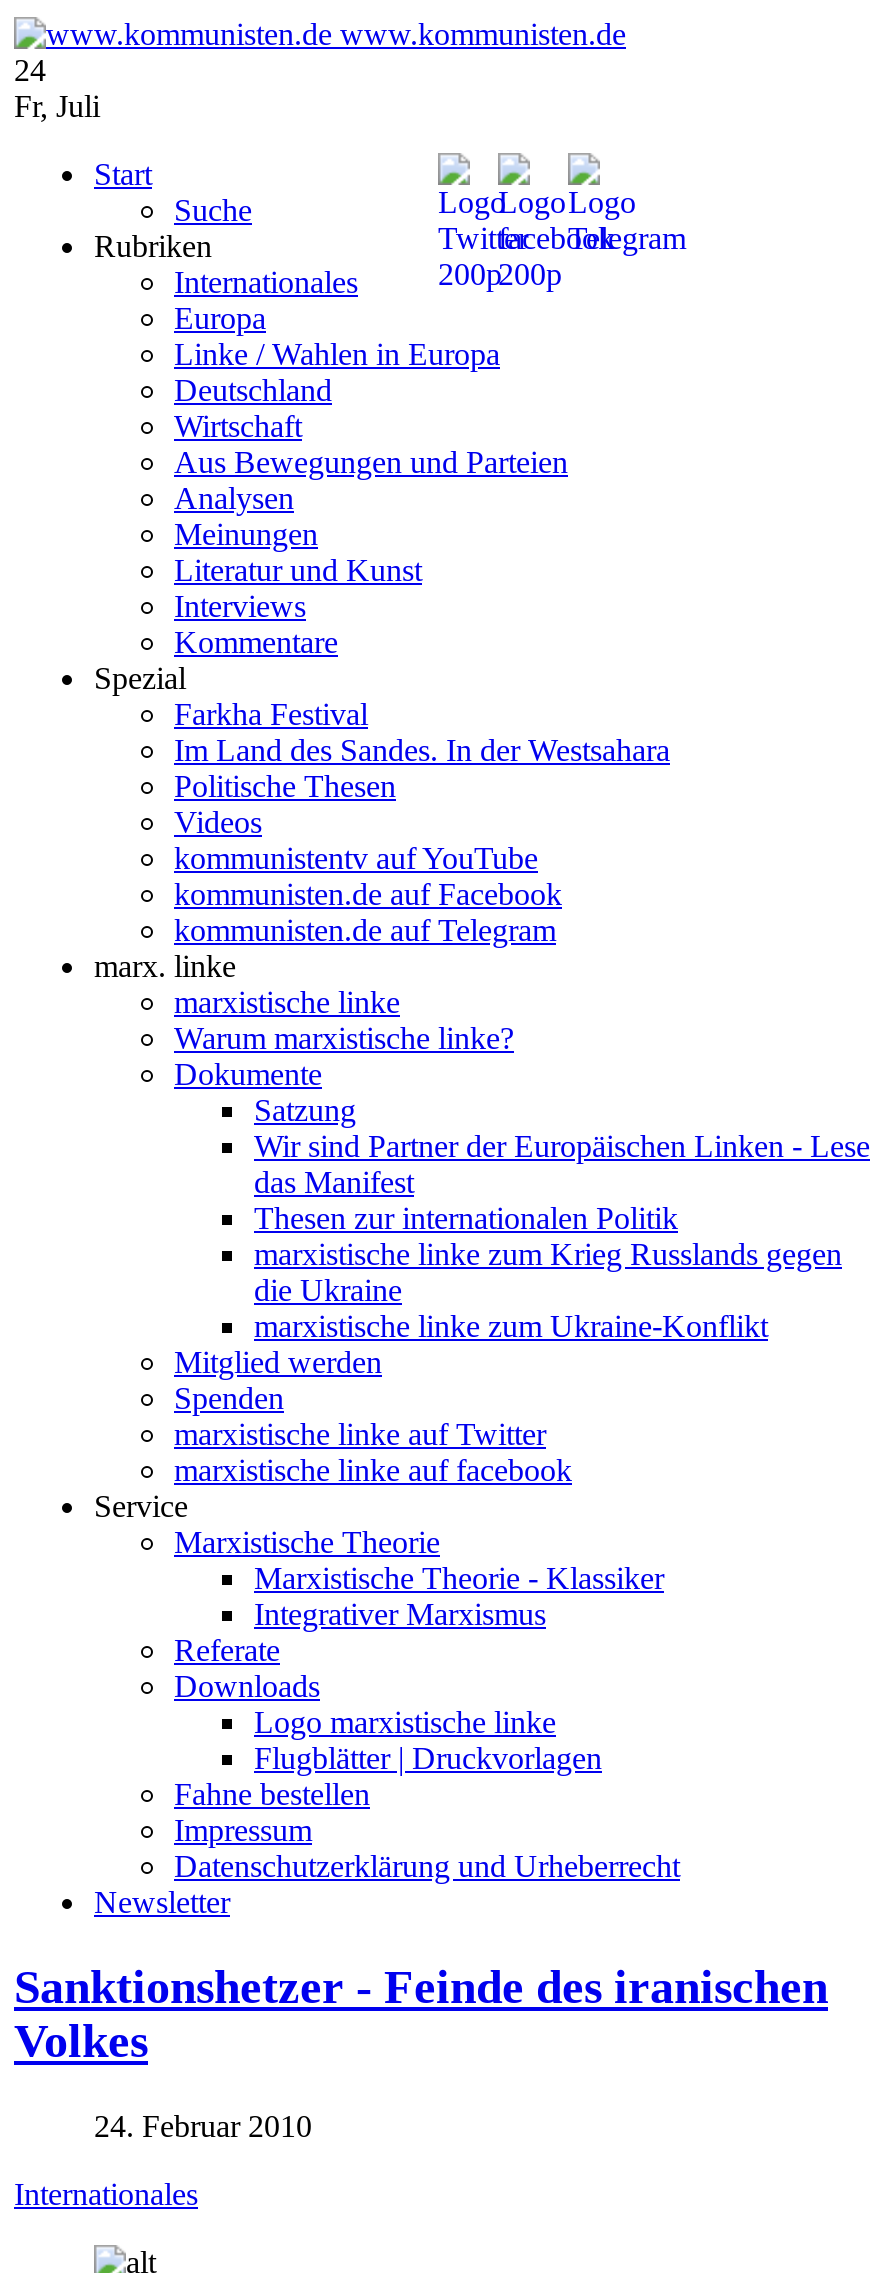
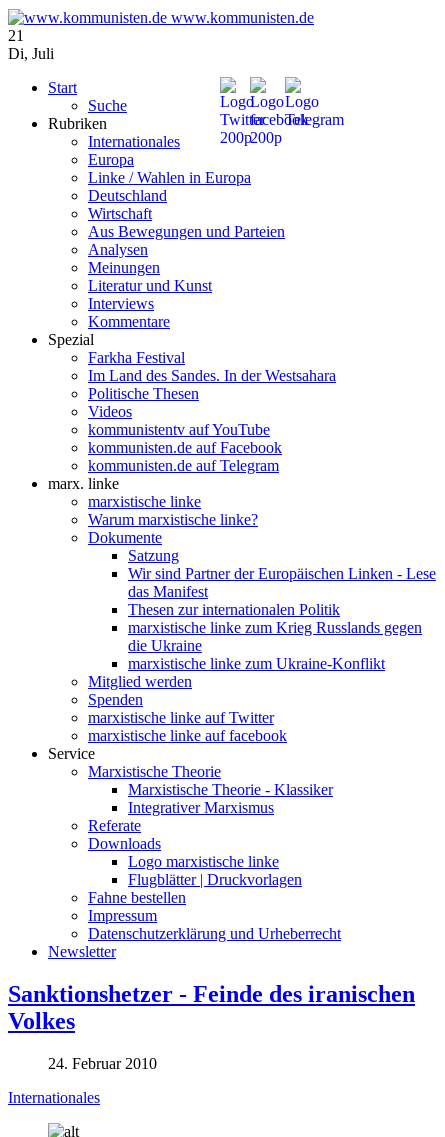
- 24
+ 21

- Fr, Juli
+ Di, Juli
